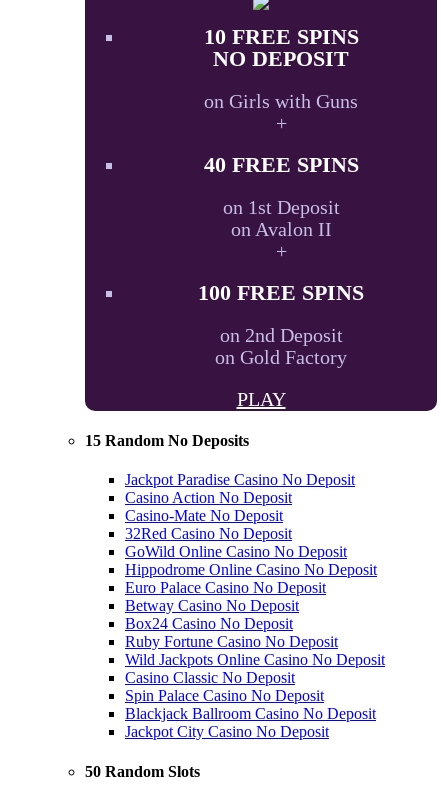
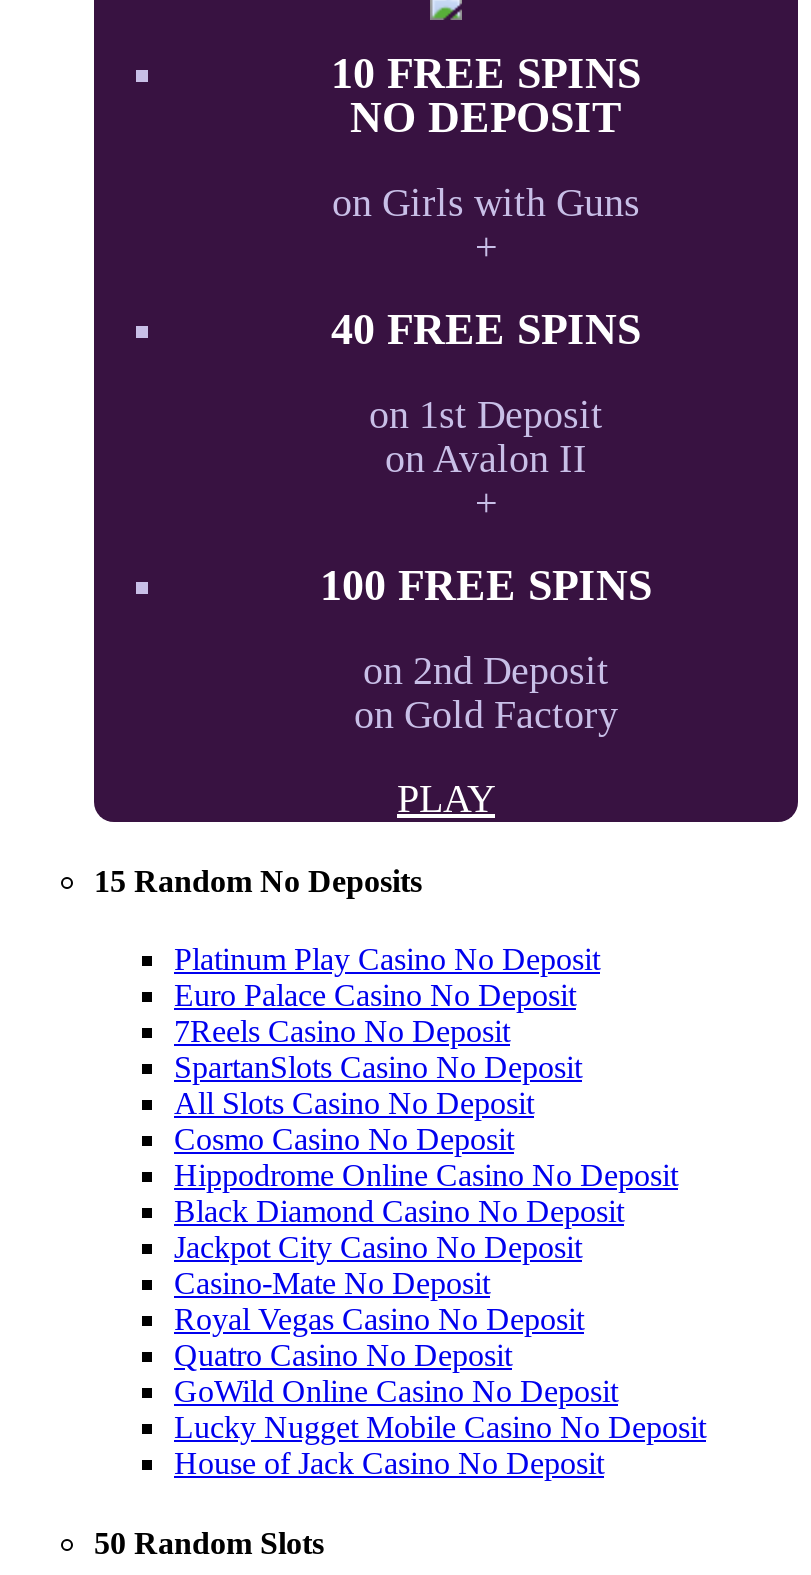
- Jackpot Paradise Casino No Deposit
- Casino Action No Deposit
+ Platinum Play Casino No Deposit
+ 7Reels Casino No Deposit
+ SpartanSlots Casino No Deposit
+ All Slots Casino No Deposit
+ Cosmo Casino No Deposit
+ Black Diamond Casino No Deposit

moved down: Casino-Mate No Deposit

- 32Red Casino No Deposit
+ Royal Vegas Casino No Deposit
+ Quatro Casino No Deposit

moved down: GoWild Online Casino No Deposit

moved up: Hippodrome Online Casino No Deposit | Euro Palace Casino No Deposit

- Betway Casino No Deposit
- Box24 Casino No Deposit
- Ruby Fortune Casino No Deposit
- Wild Jackpots Online Casino No Deposit
- Casino Classic No Deposit
- Spin Palace Casino No Deposit
- Blackjack Ballroom Casino No Deposit
+ Lucky Nugget Mobile Casino No Deposit
+ House of Jack Casino No Deposit

moved up: Jackpot City Casino No Deposit
